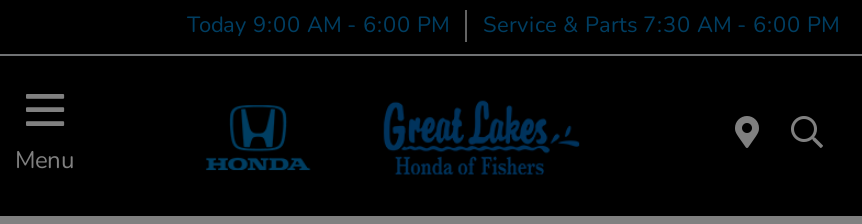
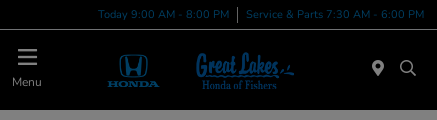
- Today 9:00 AM - 6:00 PM Service & Parts 7:30 AM - 6:00 PM
+ Today 9:00 AM - 8:00 PM Service & Parts 7:30 AM - 6:00 PM
